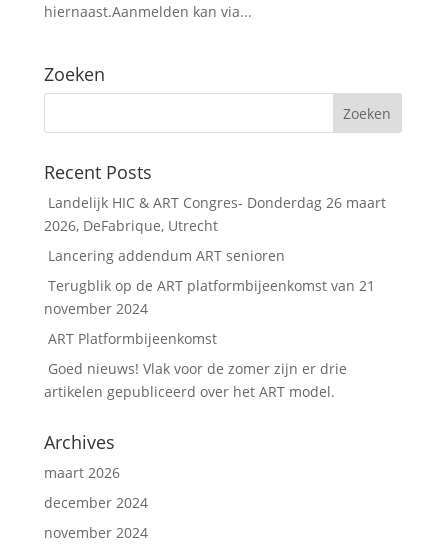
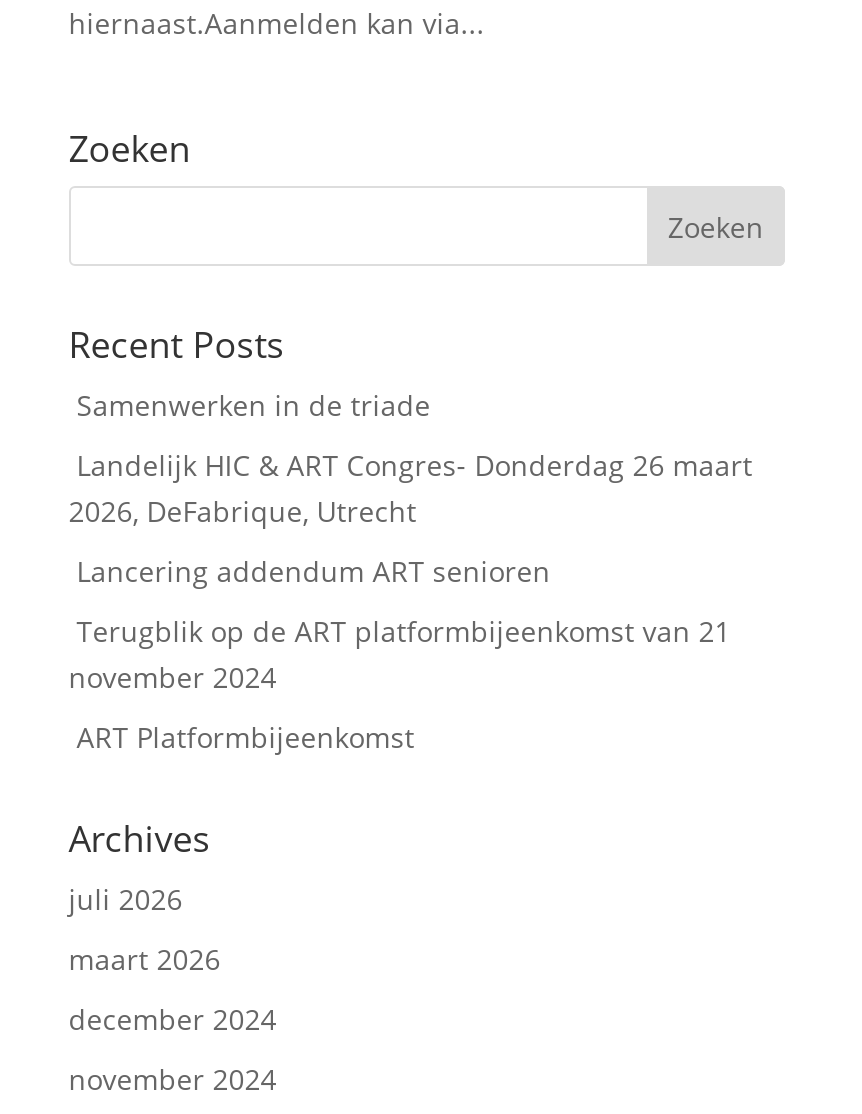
+ Samenwerken in de triade

moved down: Landelijk HIC & ART Congres- Donderdag 26 maart | 2026, DeFabrique, Utrecht | Lancering addendum ART senioren | Terugblik op de ART platformbijeenkomst van 21 | november 2024 | ART Platformbijeenkomst

- Goed nieuws! Vlak voor de zomer zijn er drie
- artikelen gepubliceerd over het ART model.

moved up: Archives

+ juli 2026
